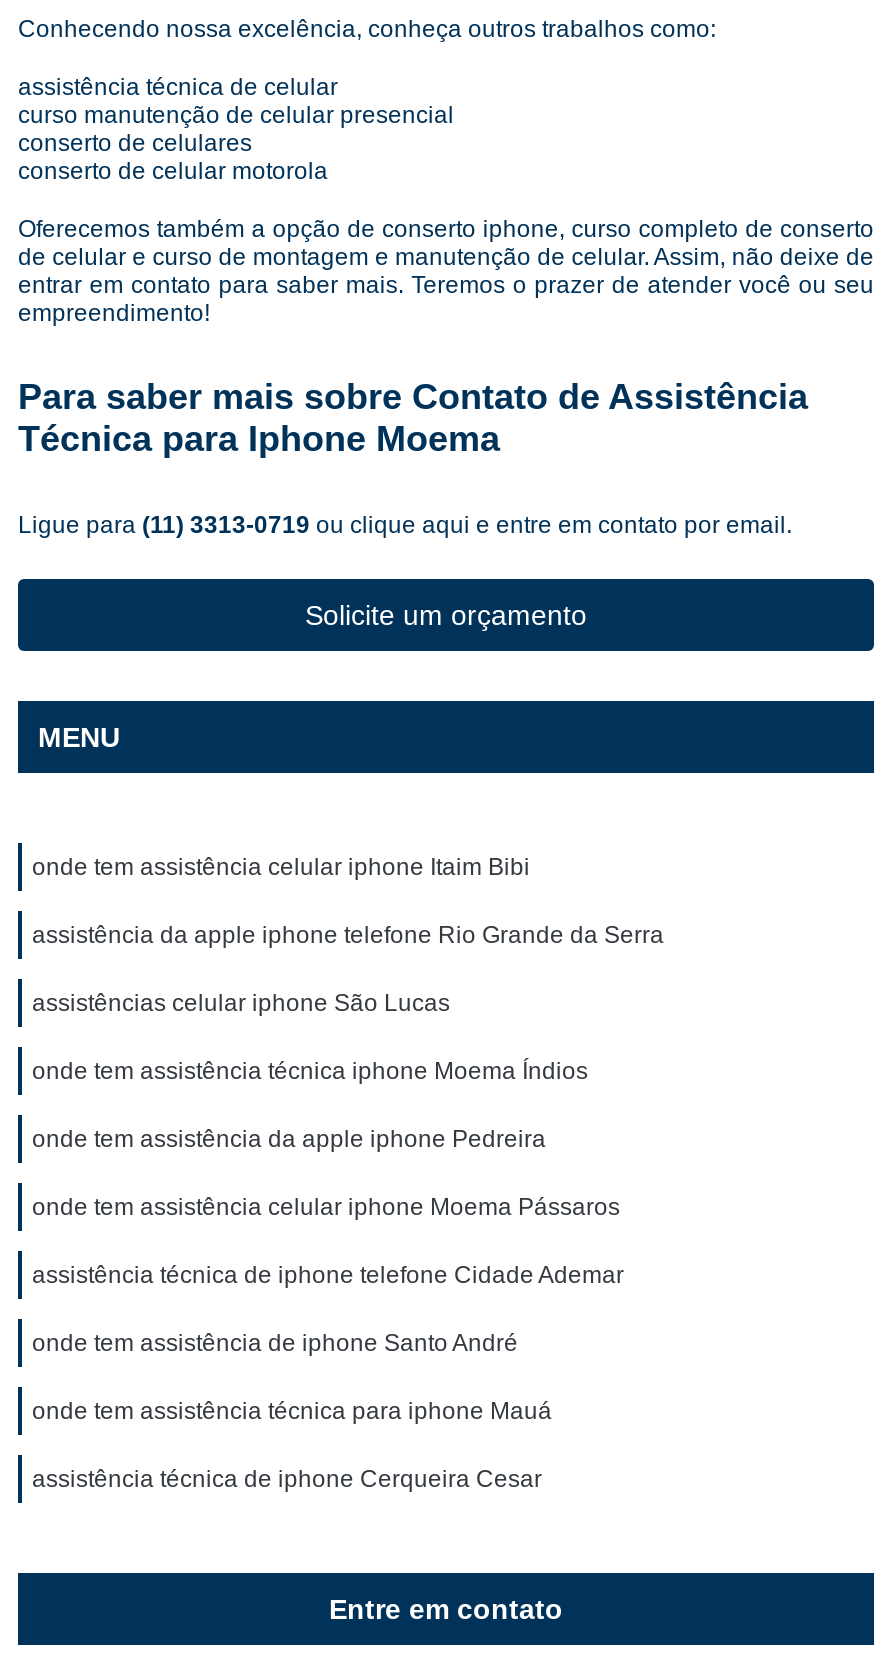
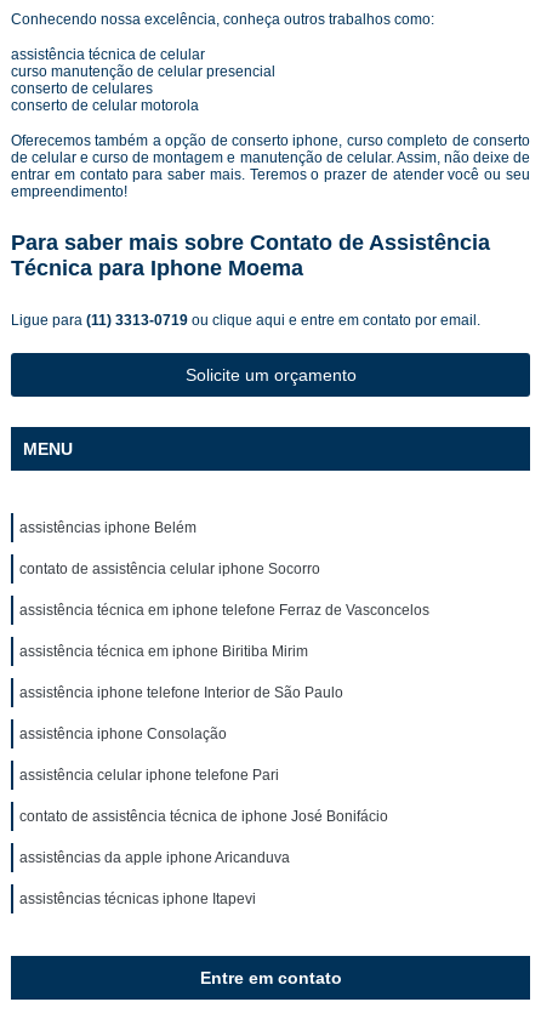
- onde tem assistência celular iphone Itaim Bibi
+ assistências iphone Belém

- assistência da apple iphone telefone Rio Grande da Serra
+ contato de assistência celular iphone Socorro

- assistências celular iphone São Lucas
+ assistência técnica em iphone telefone Ferraz de Vasconcelos

- onde tem assistência técnica iphone Moema Índios
+ assistência técnica em iphone Biritiba Mirim

- onde tem assistência da apple iphone Pedreira
+ assistência iphone telefone Interior de São Paulo

- onde tem assistência celular iphone Moema Pássaros
+ assistência iphone Consolação

- assistência técnica de iphone telefone Cidade Ademar
+ assistência celular iphone telefone Pari

- onde tem assistência de iphone Santo André
+ contato de assistência técnica de iphone José Bonifácio

- onde tem assistência técnica para iphone Mauá
+ assistências da apple iphone Aricanduva

- assistência técnica de iphone Cerqueira Cesar
+ assistências técnicas iphone Itapevi
